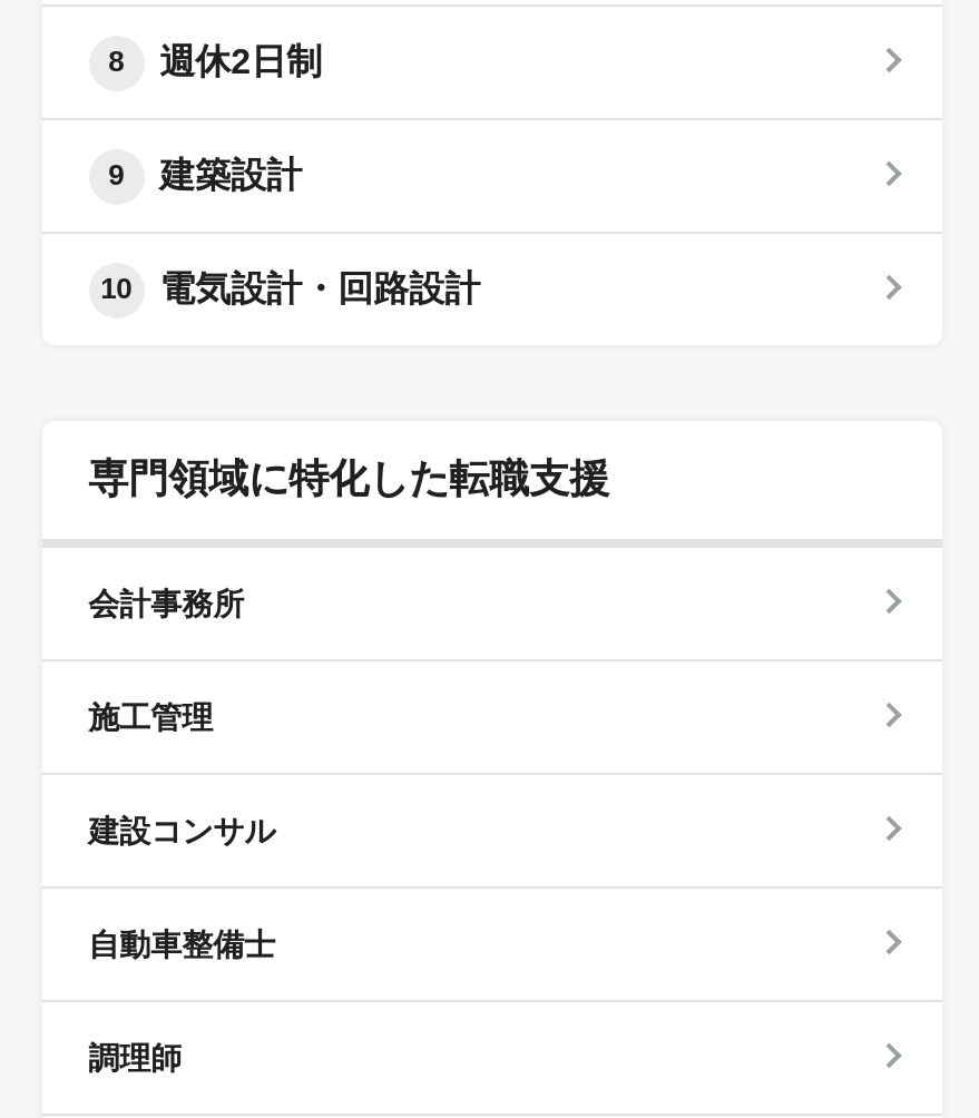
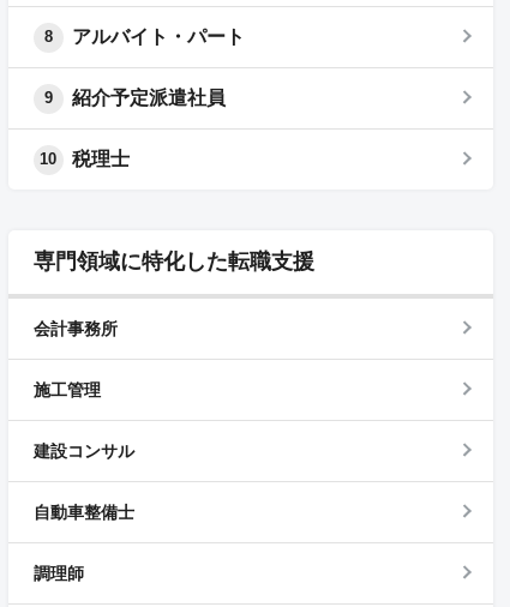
- 週休2日制
+ アルバイト・パート

- 建築設計
+ 紹介予定派遣社員

- 電気設計・回路設計
+ 税理士
